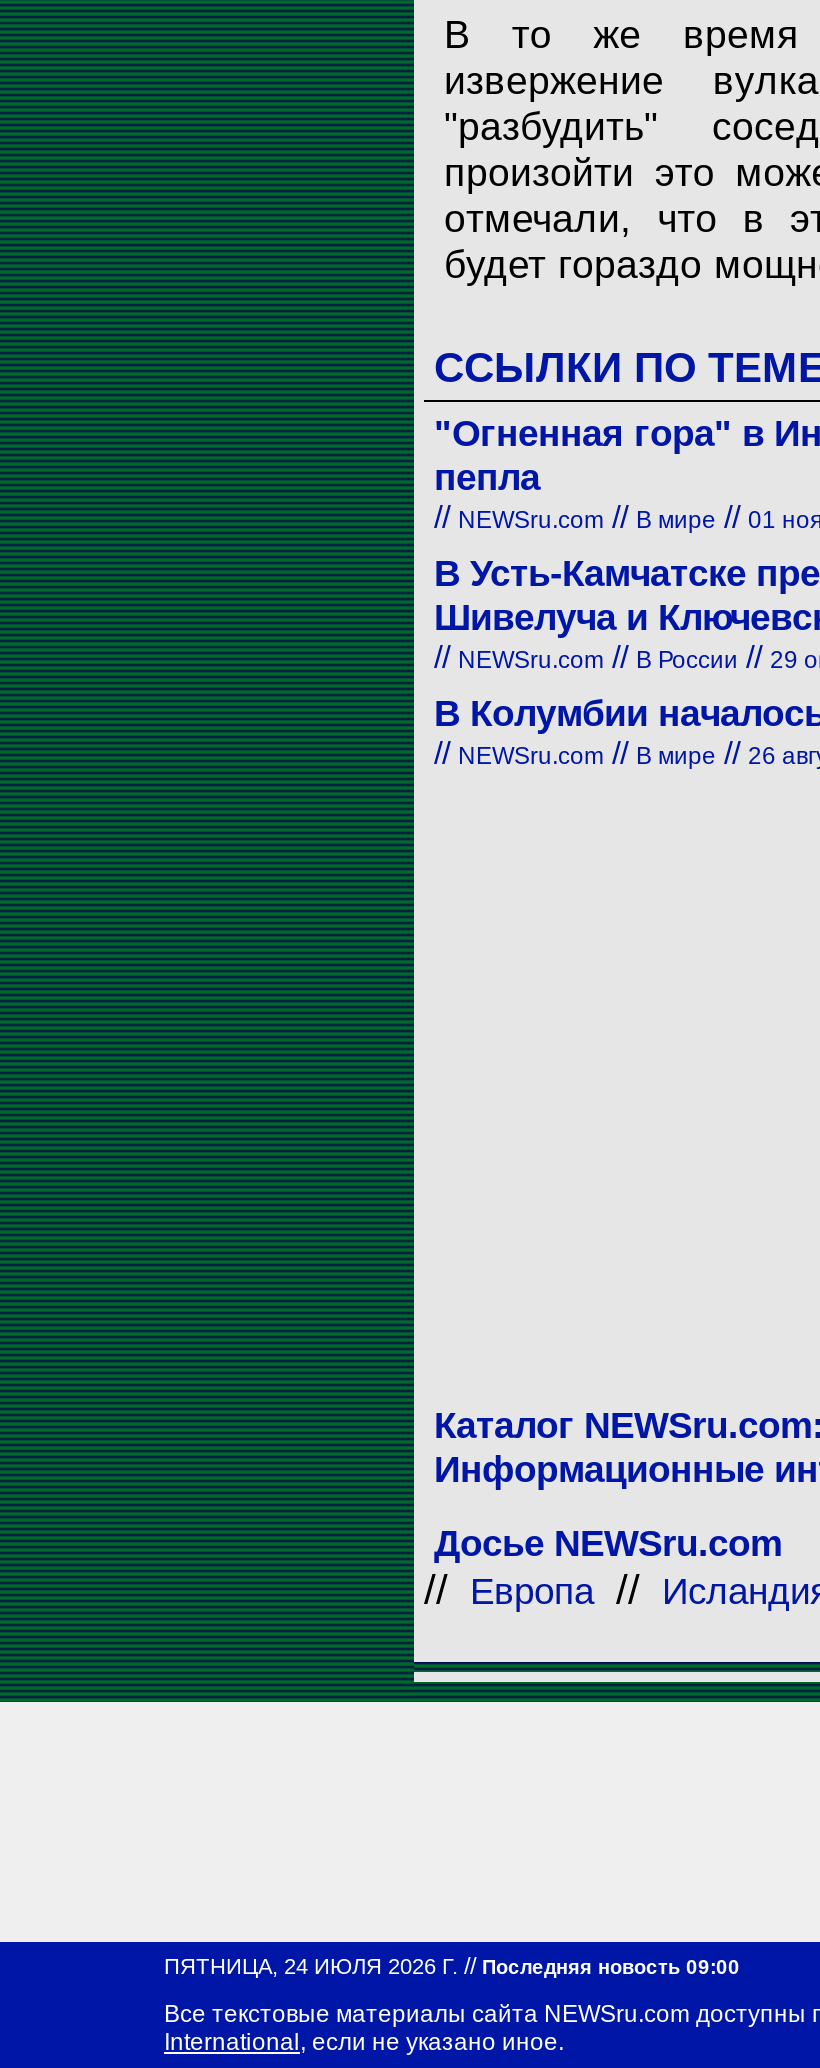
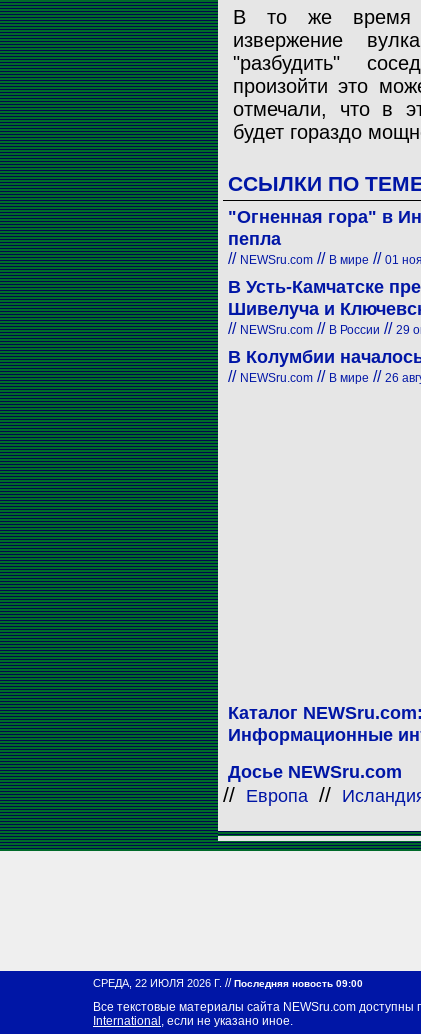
- ПЯТНИЦА, 24 ИЮЛЯ 2026 Г. // Последняя новость 09:00
+ СРЕДА, 22 ИЮЛЯ 2026 Г. // Последняя новость 09:00
